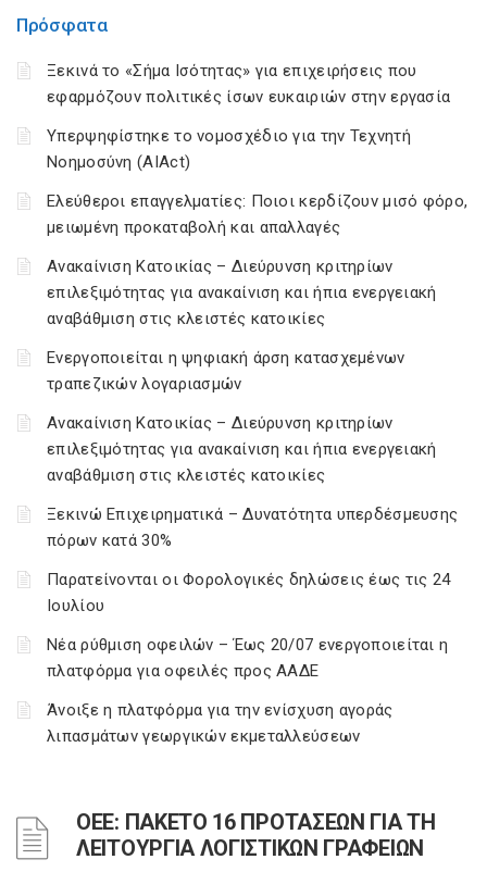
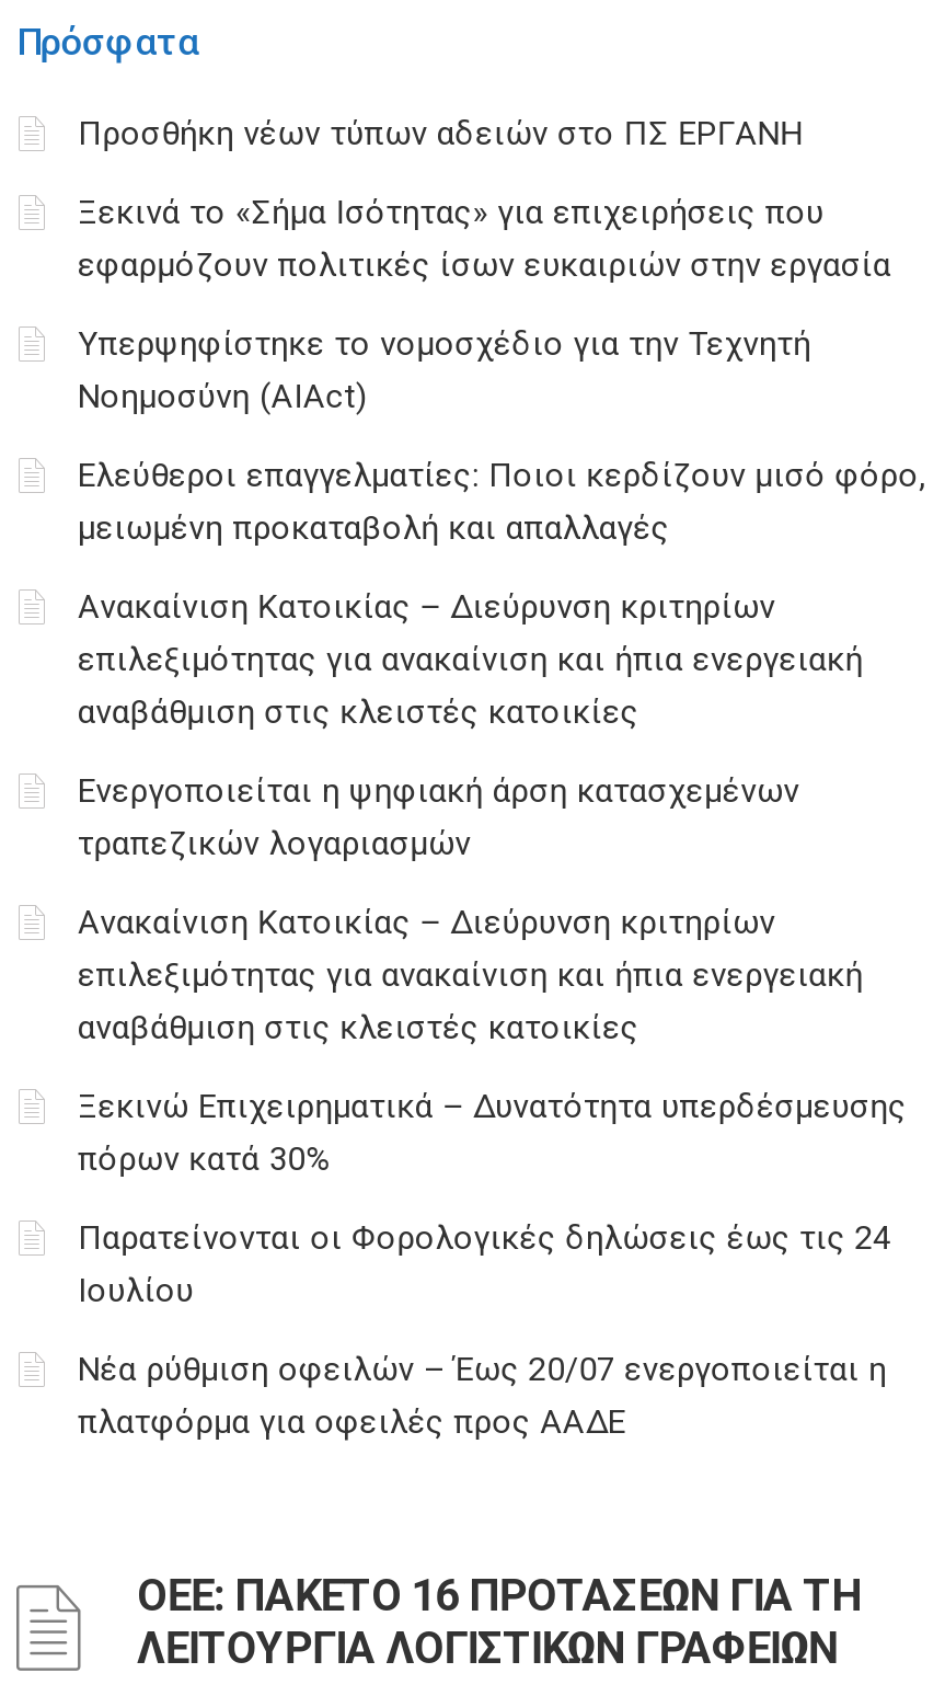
+ Προσθήκη νέων τύπων αδειών στο ΠΣ ΕΡΓΑΝΗ

moved down: Ξεκινά το «Σήμα Ισότητας» για επιχειρήσεις που | εφαρμόζουν πολιτικές ίσων ευκαιριών στην εργασία | Υπερψηφίστηκε το νομοσχέδιο για την Τεχνητή | ... | Νέα ρύθμιση οφειλών – Έως 20/07 ενεργοποιείται η | πλατφόρμα για οφειλές προς ΑΑΔΕ

- Άνοιξε η πλατφόρμα για την ενίσχυση αγοράς
- λιπασμάτων γεωργικών εκμεταλλεύσεων
